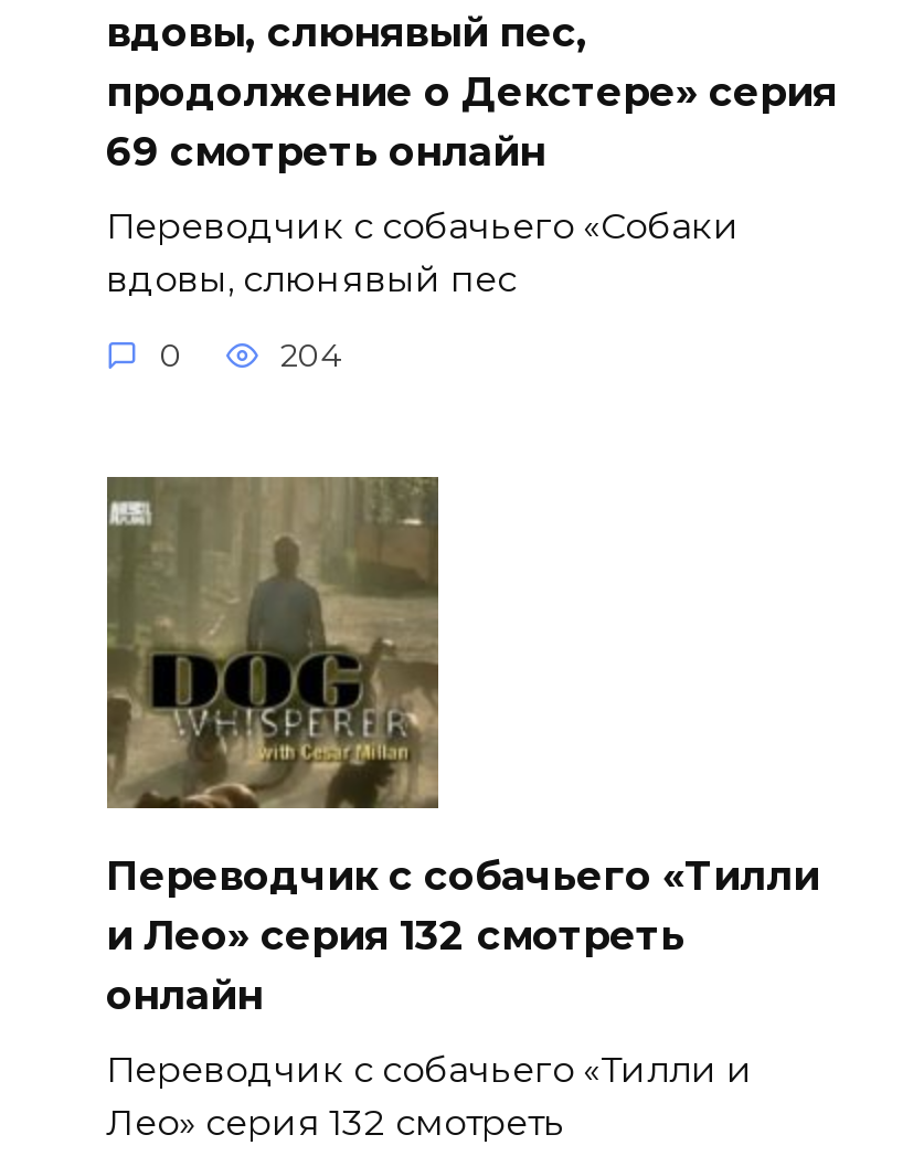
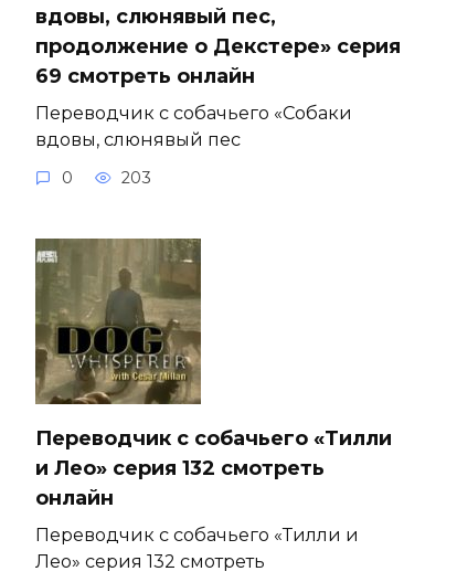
- 204
+ 203
